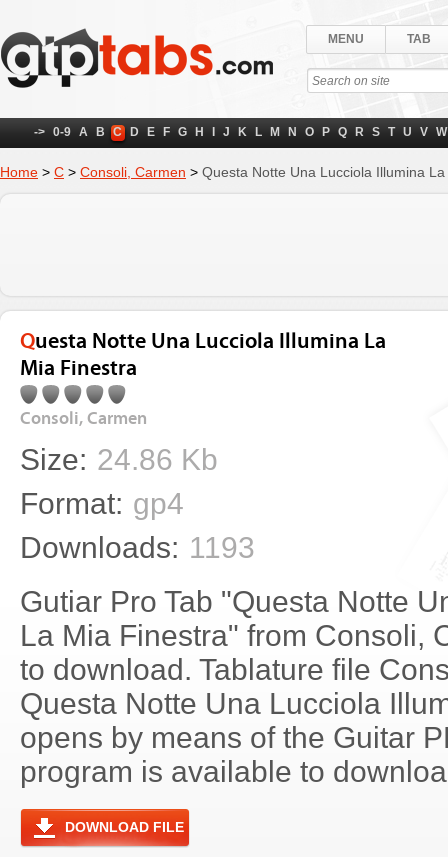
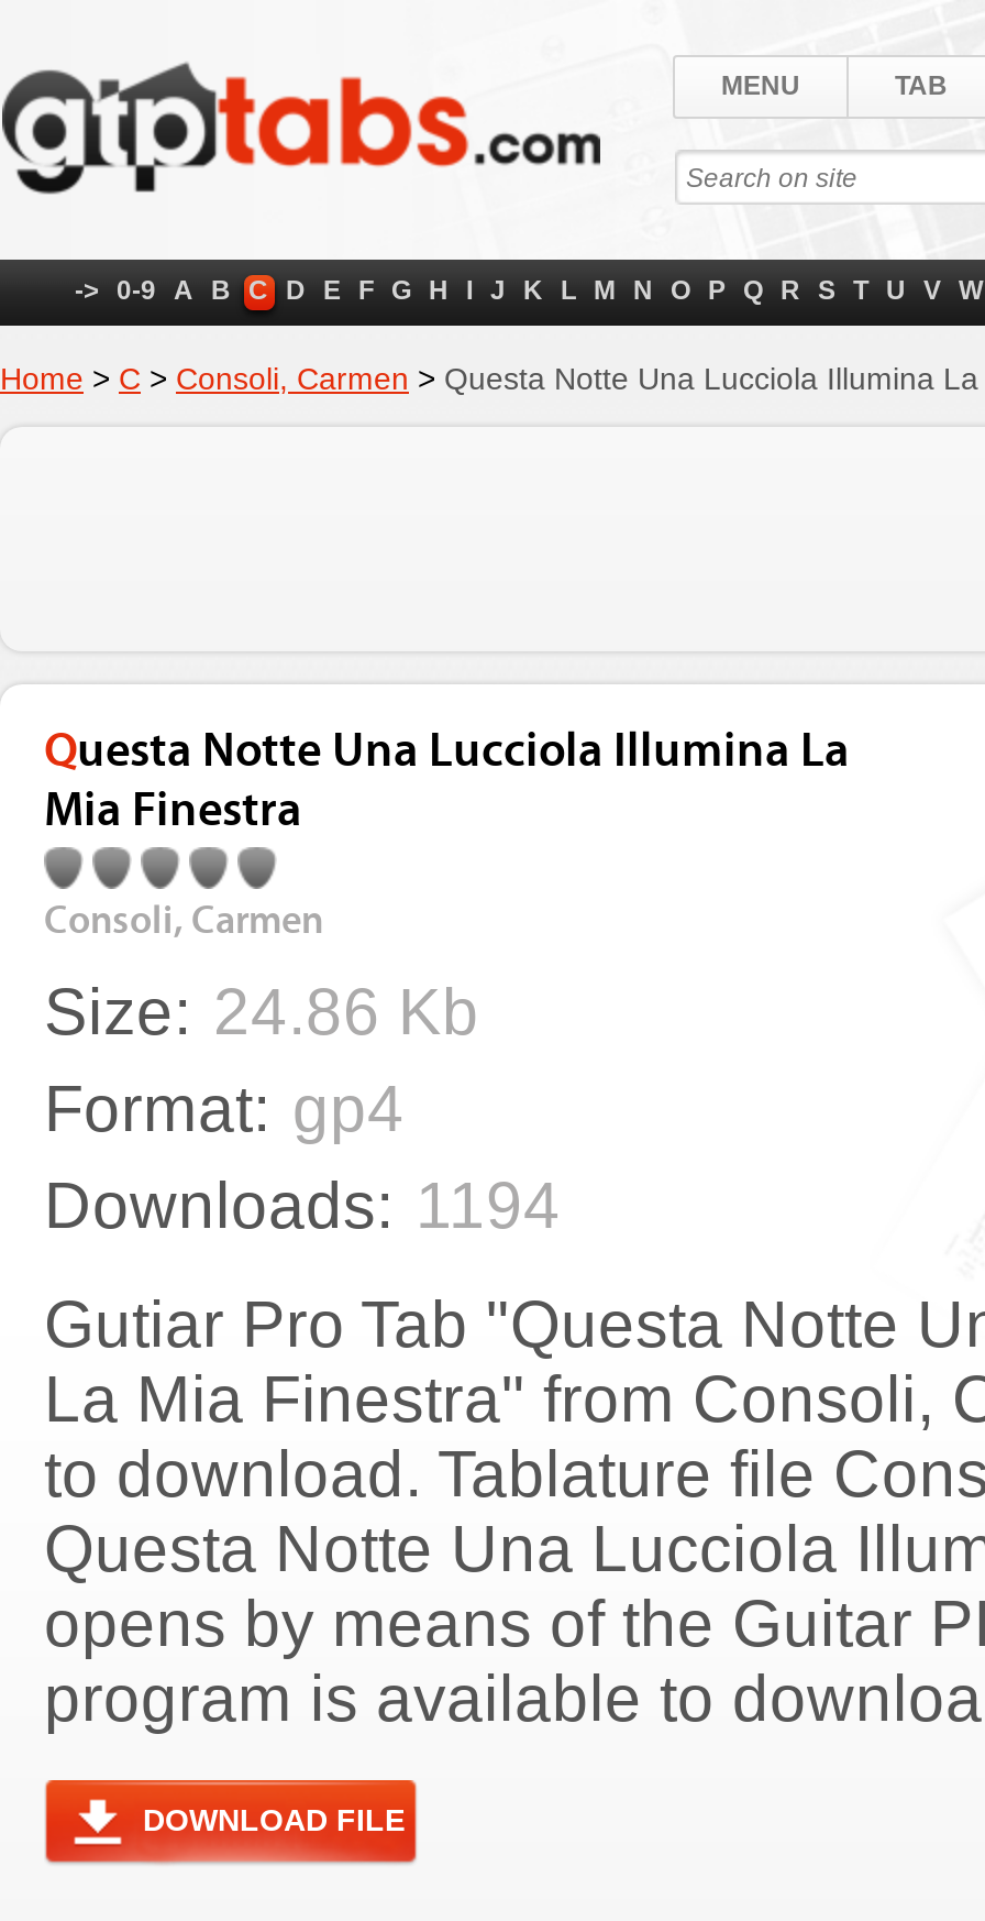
- Downloads: 1193
+ Downloads: 1194
